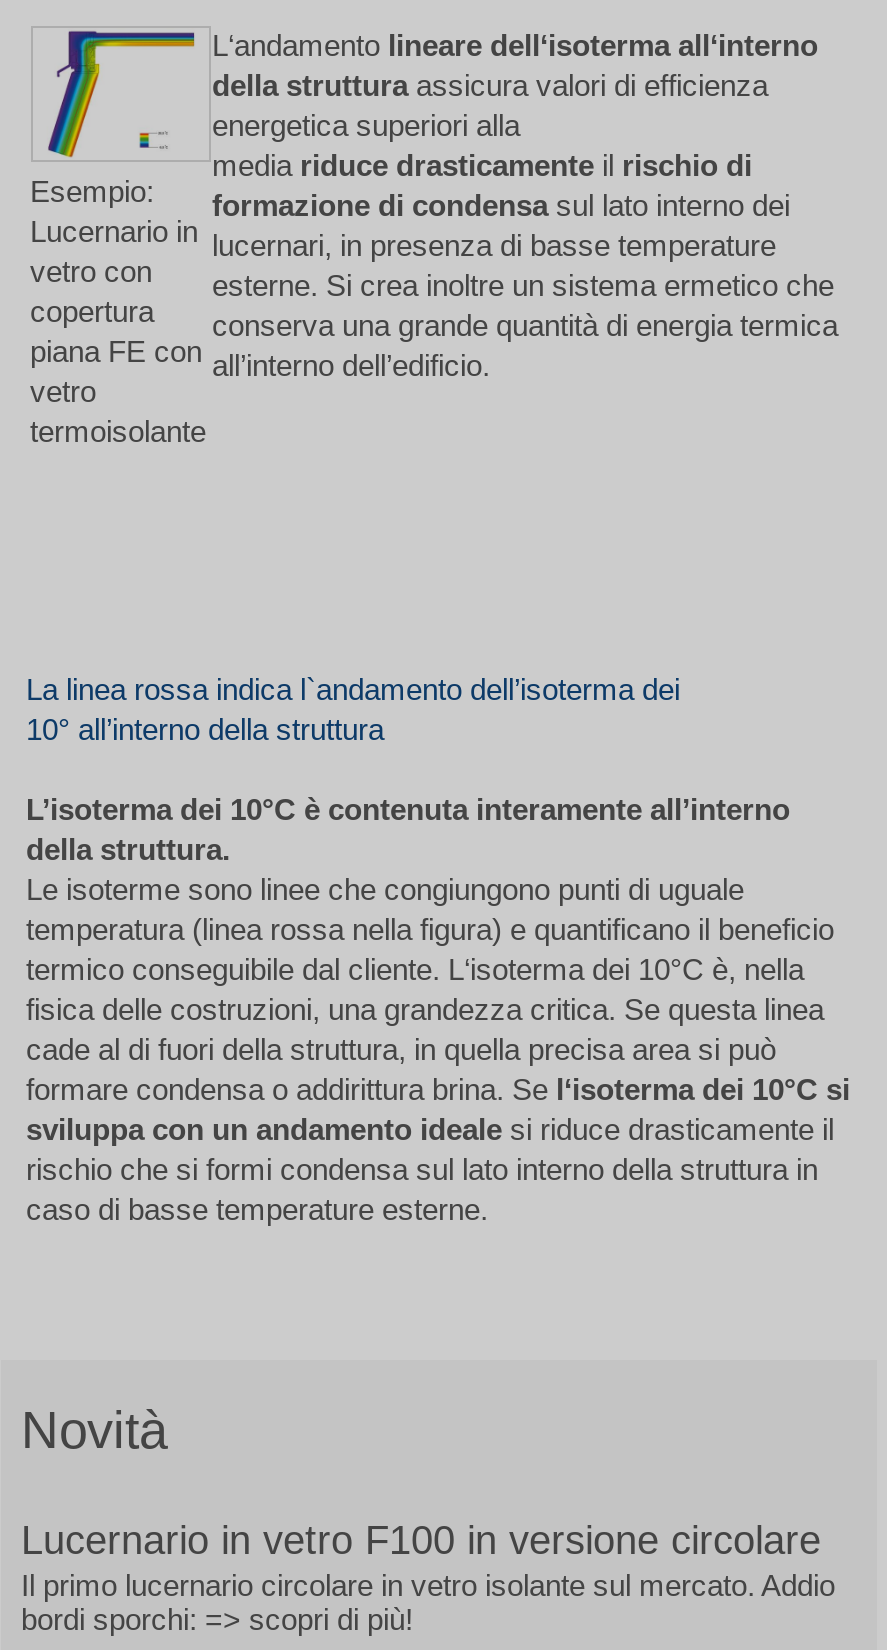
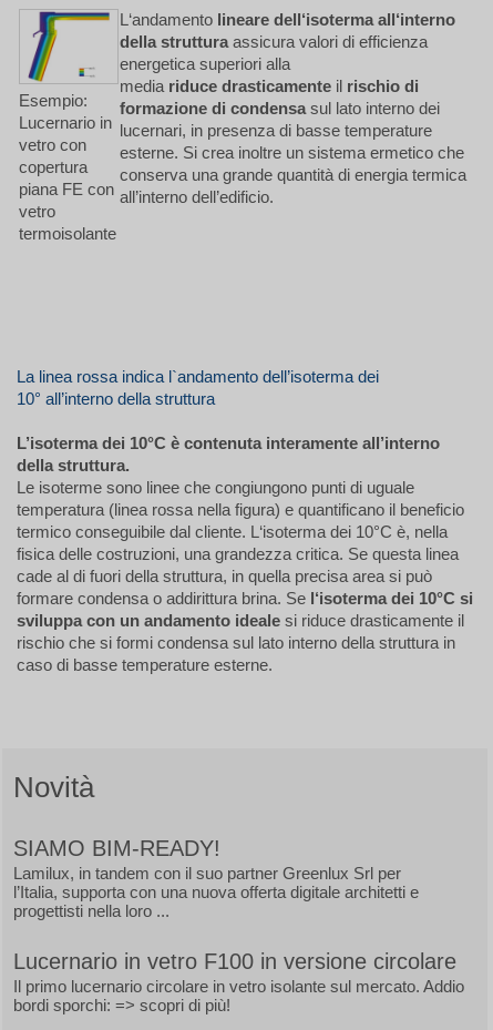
+ SIAMO BIM-READY!
+ Lamilux, in tandem con il suo partner Greenlux Srl per
+ l’Italia, supporta con una nuova offerta digitale architetti e
+ progettisti nella loro ...
